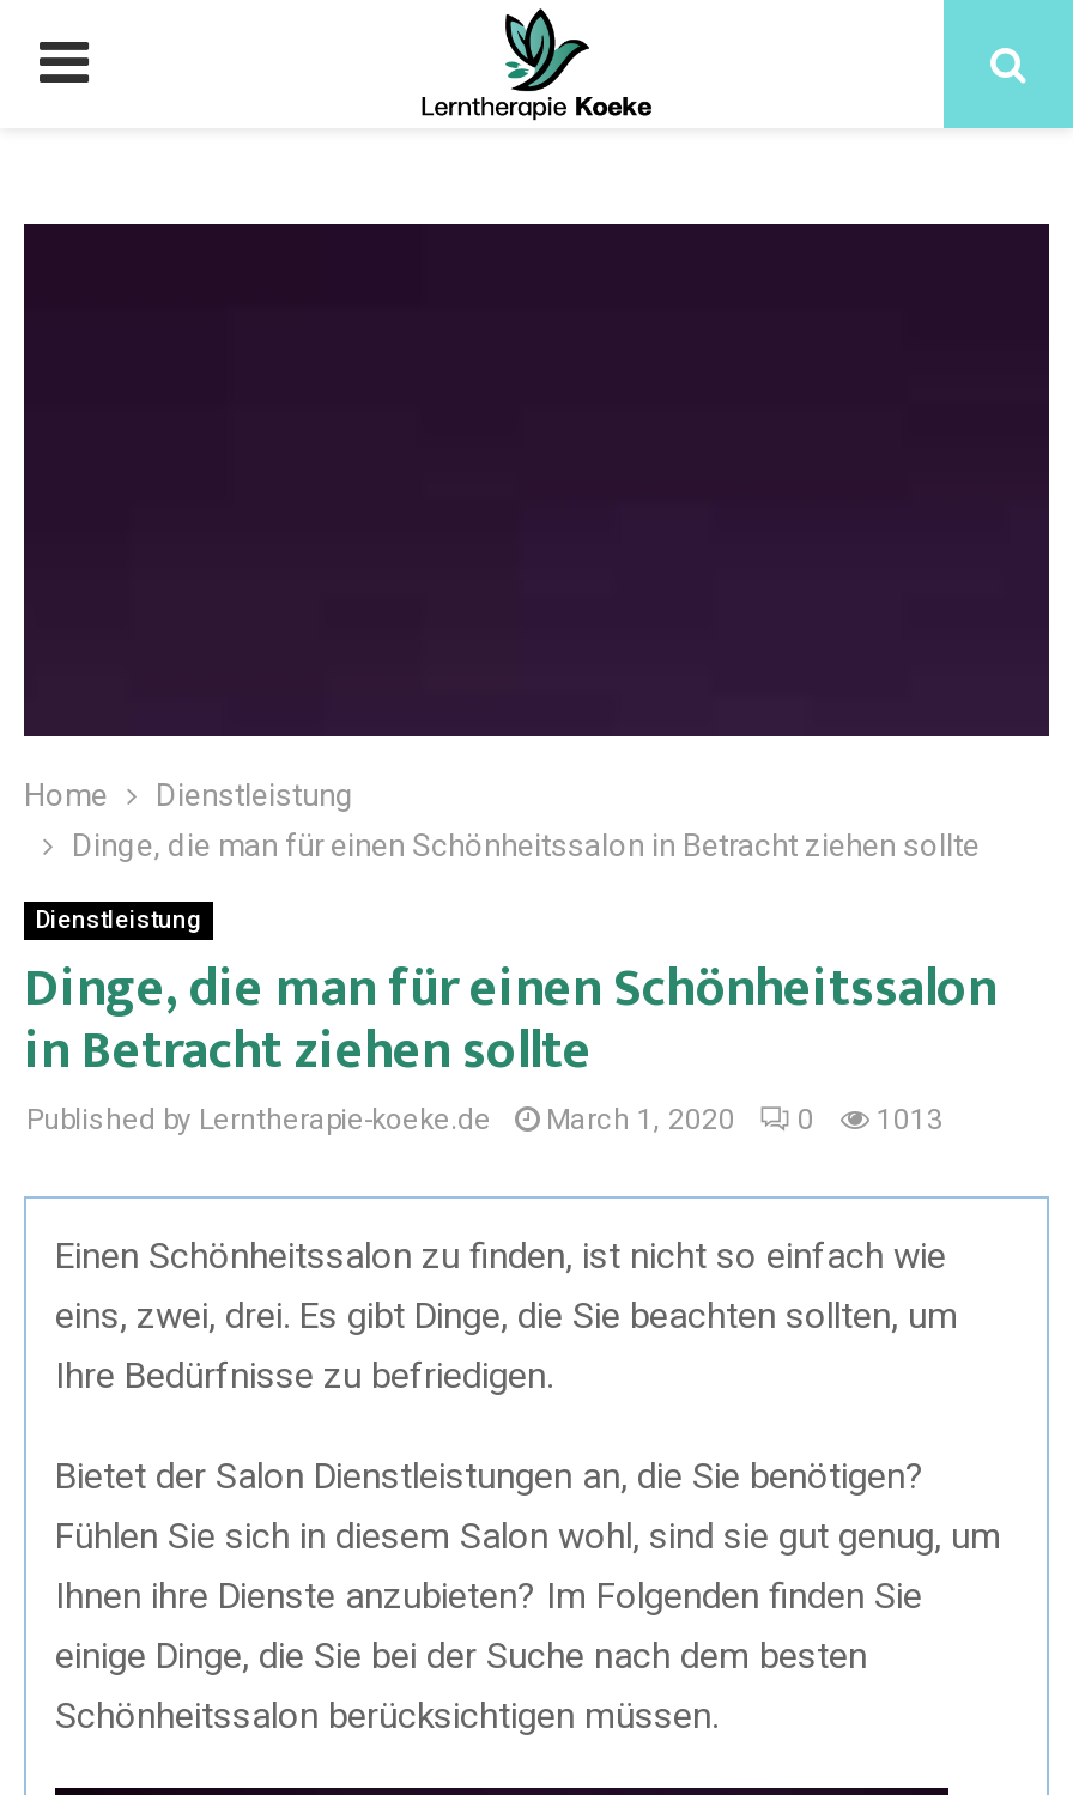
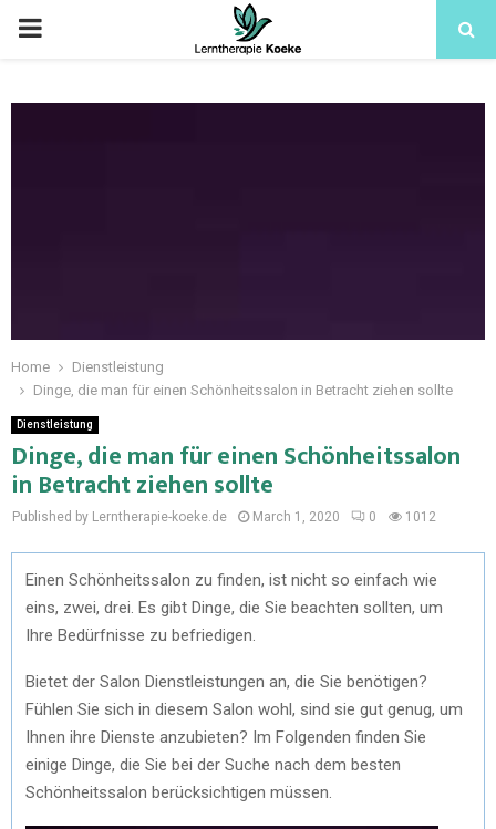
- Published by Lerntherapie-koeke.de March 1, 2020 0 1013
+ Published by Lerntherapie-koeke.de March 1, 2020 0 1012
